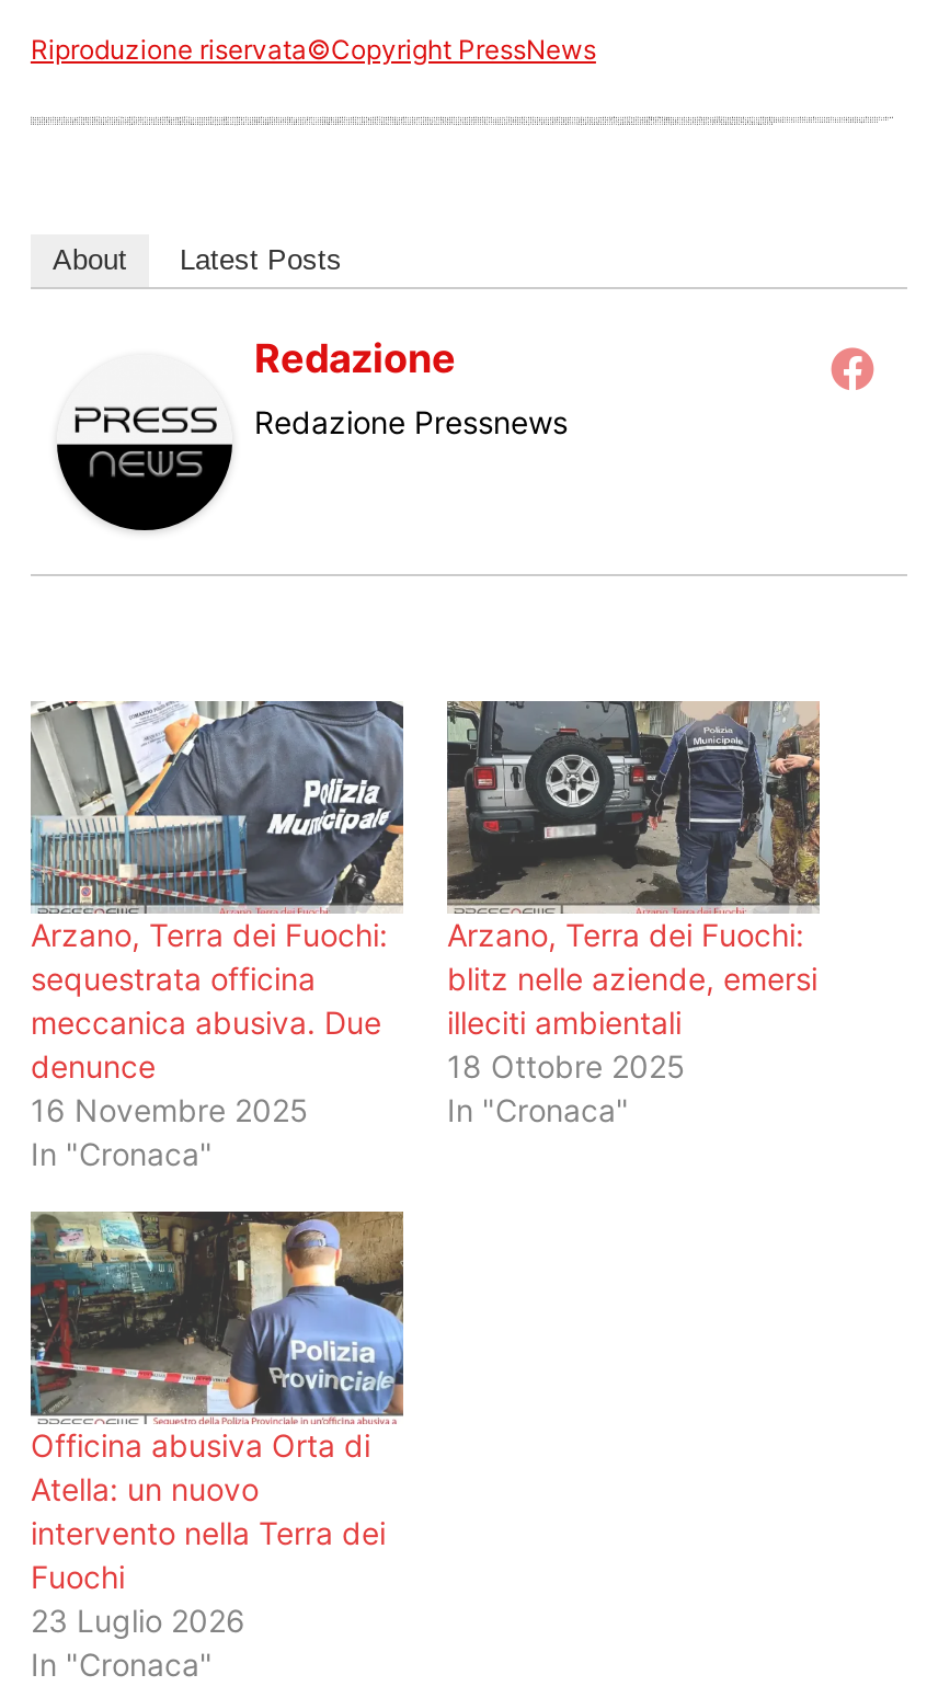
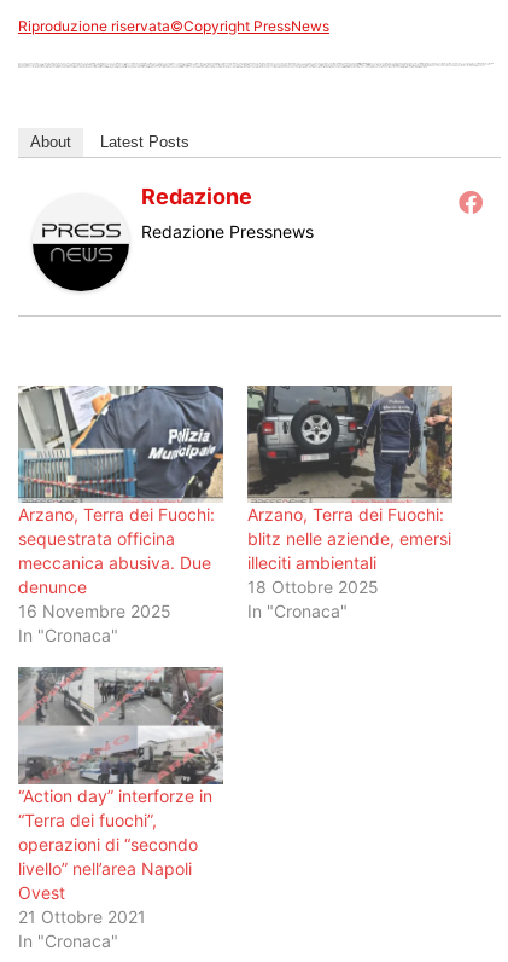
- [image]
- Officina abusiva Orta di
- Atella: un nuovo
- intervento nella Terra dei
- Fuochi
- 23 Luglio 2026
+ [image]
+ “Action day” interforze in
+ “Terra dei fuochi”,
+ operazioni di “secondo
+ livello” nell’area Napoli
+ Ovest
+ 21 Ottobre 2021
